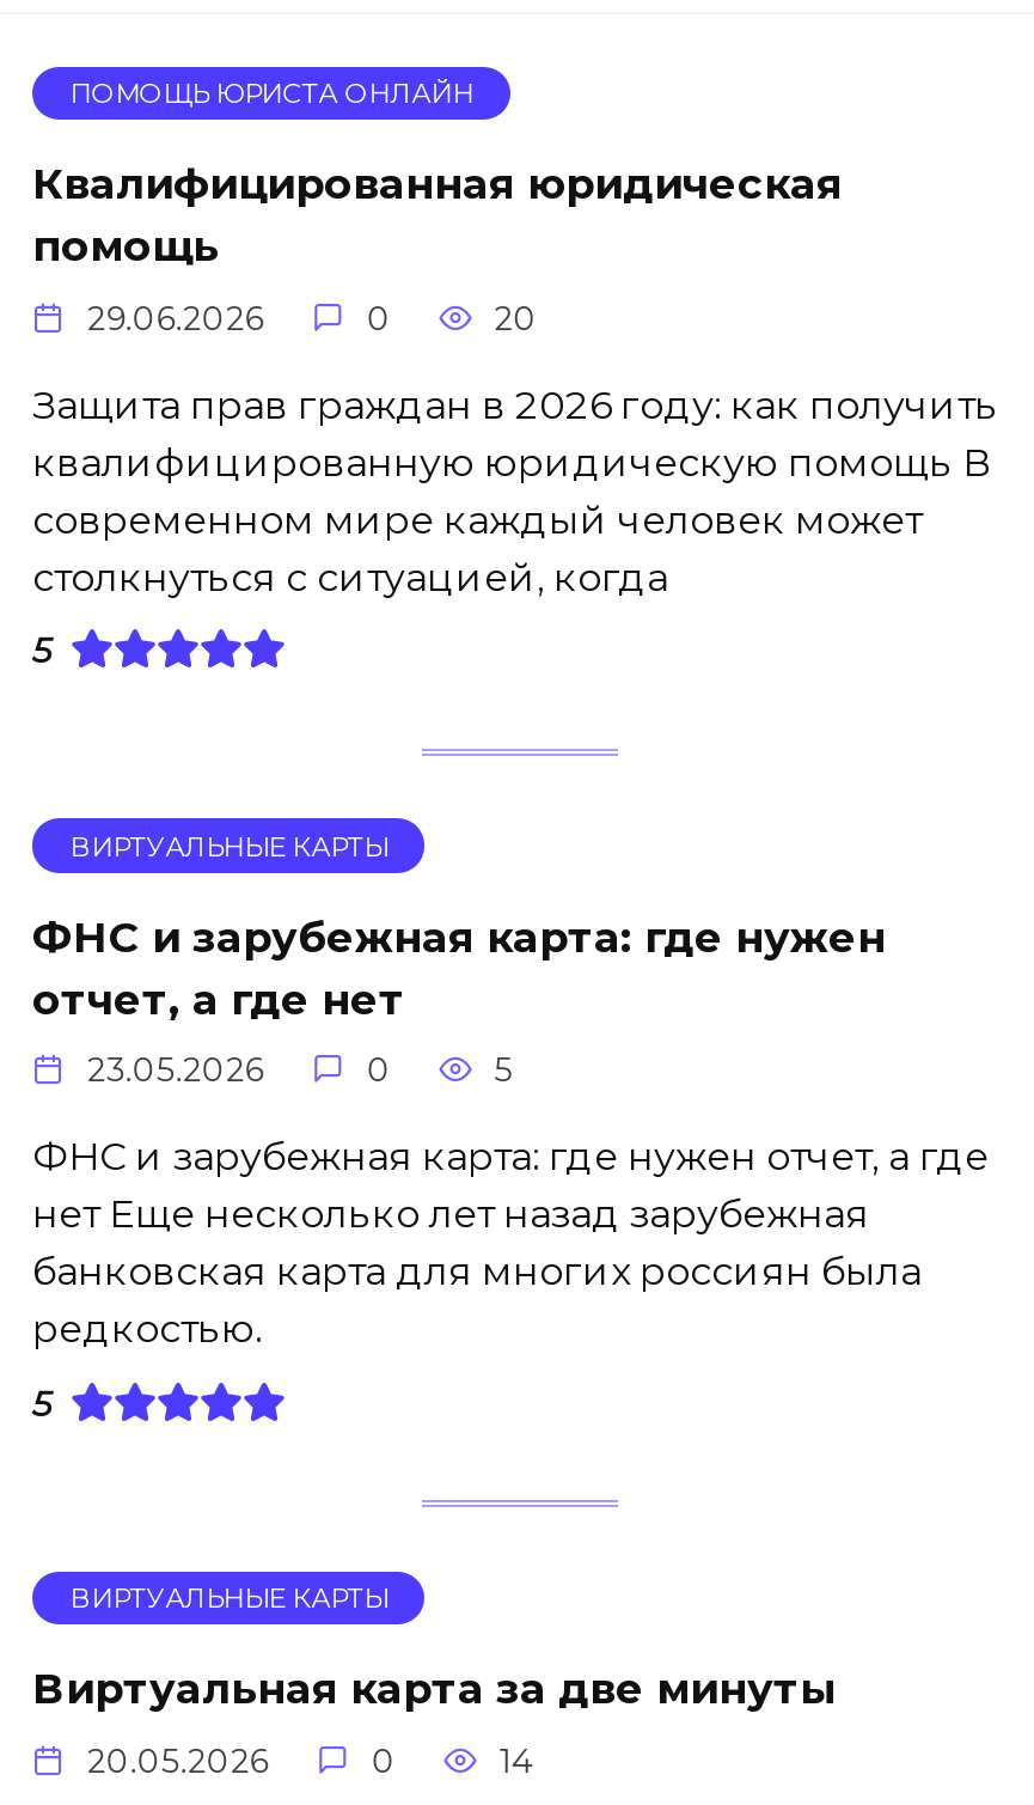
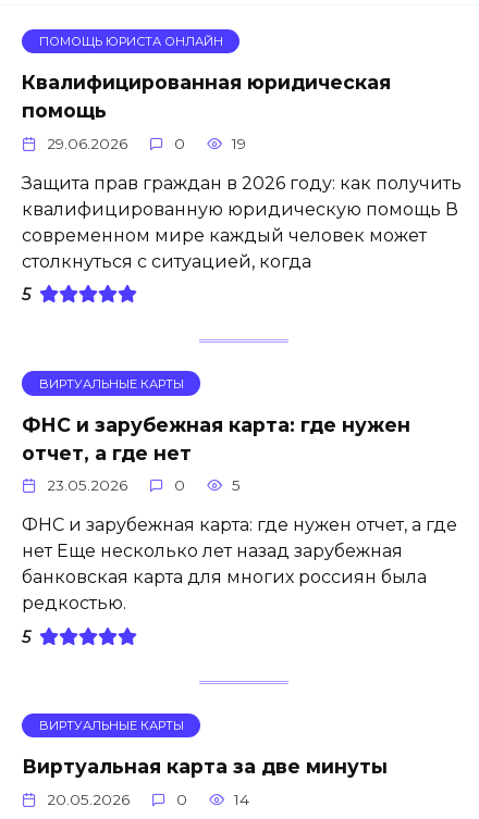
- 20
+ 19
